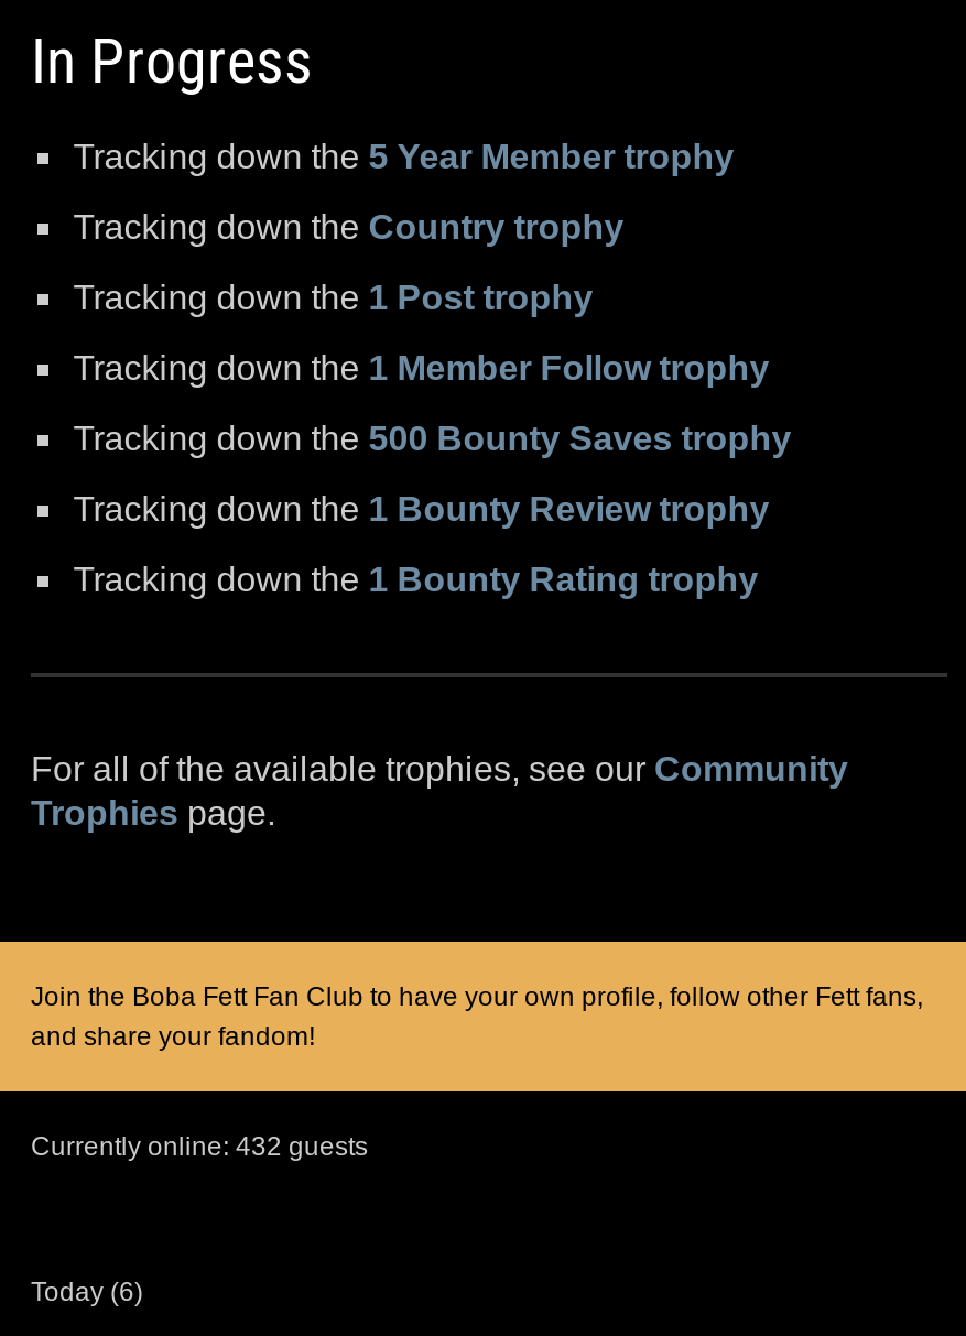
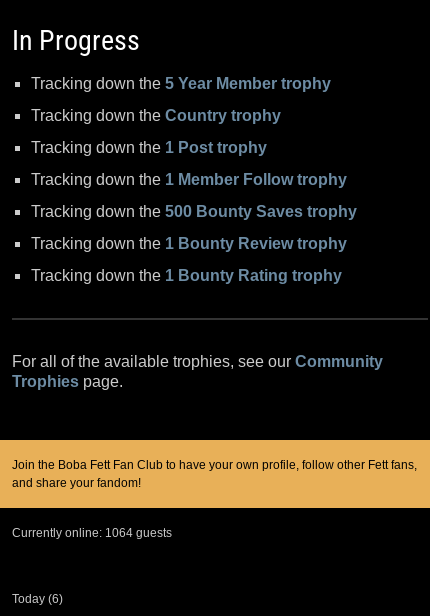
- Currently online: 432 guests
+ Currently online: 1064 guests
